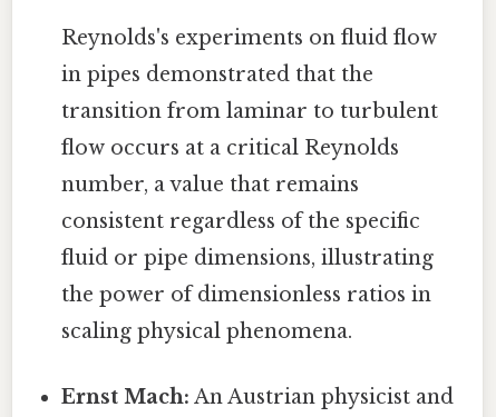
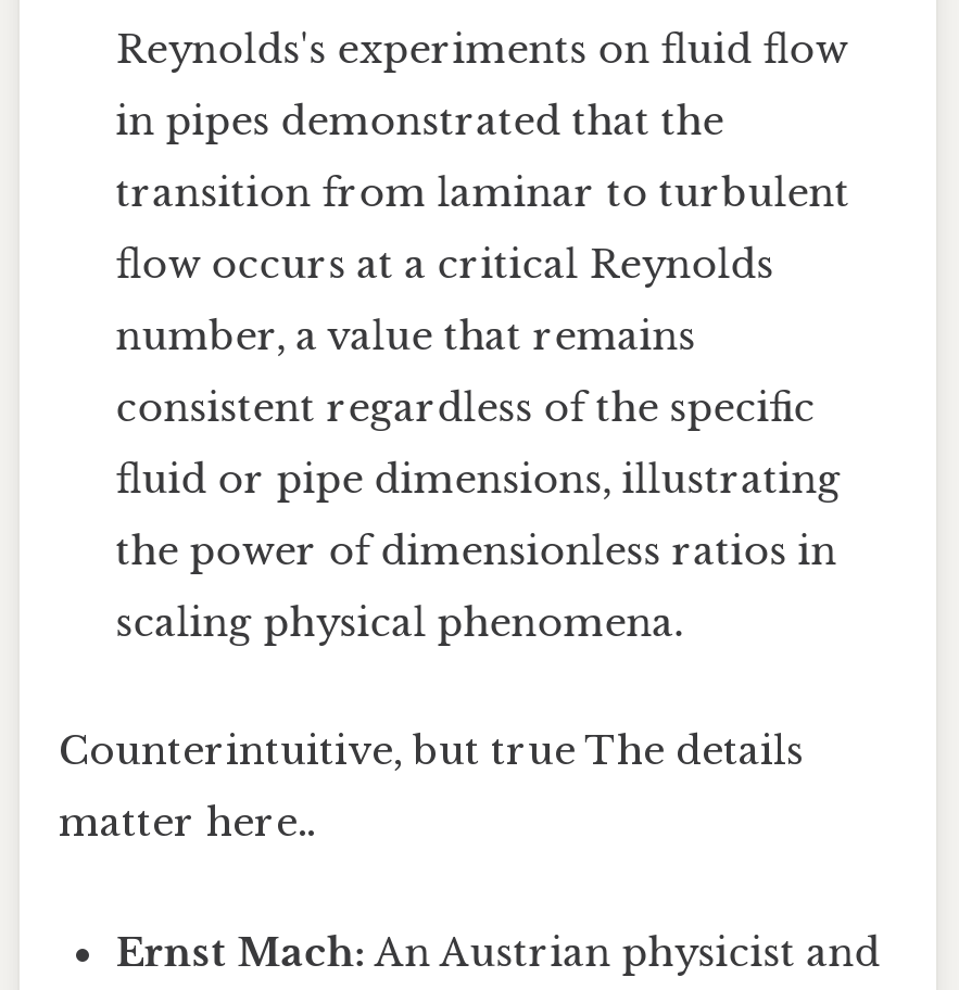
+ Counterintuitive, but true The details
+ matter here..
